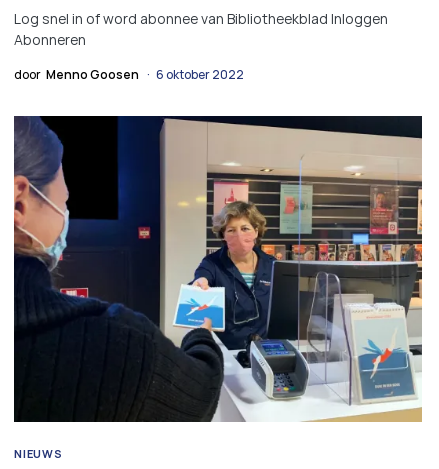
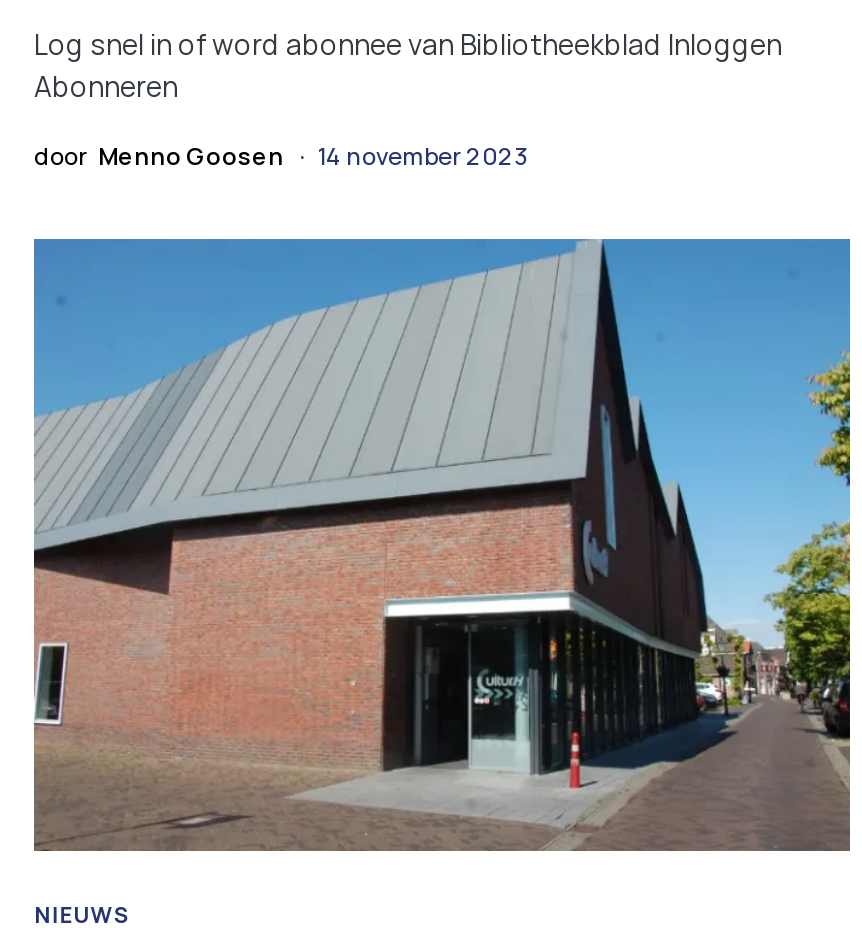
- door Menno Goosen 6 oktober 2022
+ door Menno Goosen 14 november 2023

- [image]
+ [image]
